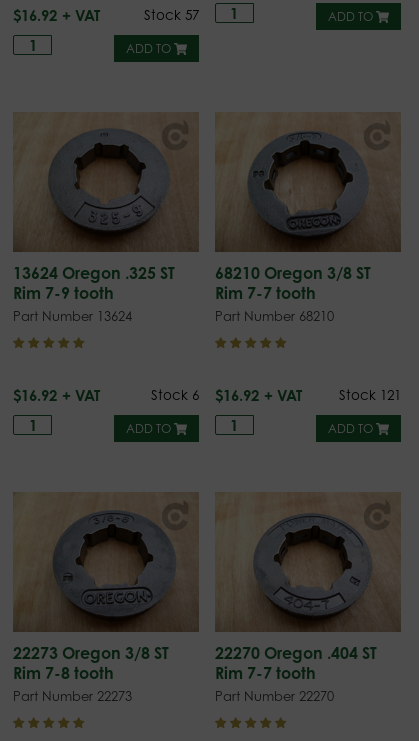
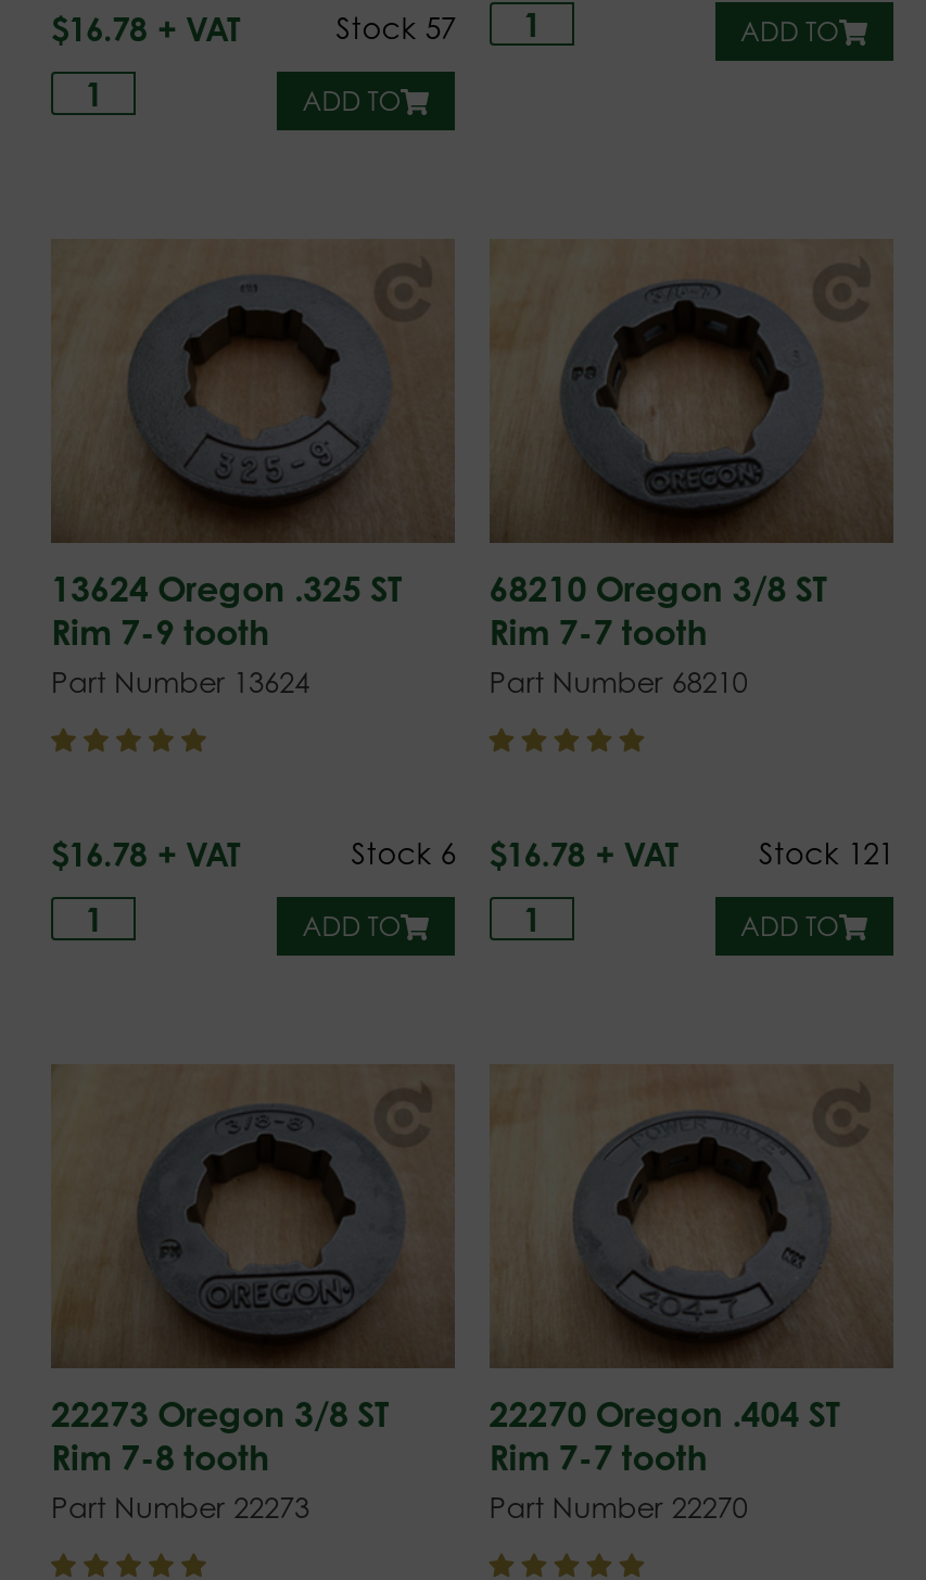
- $16.92
+ $16.78

- $16.92
+ $16.78

- Stock 6 $16.92
+ Stock 6 $16.78
